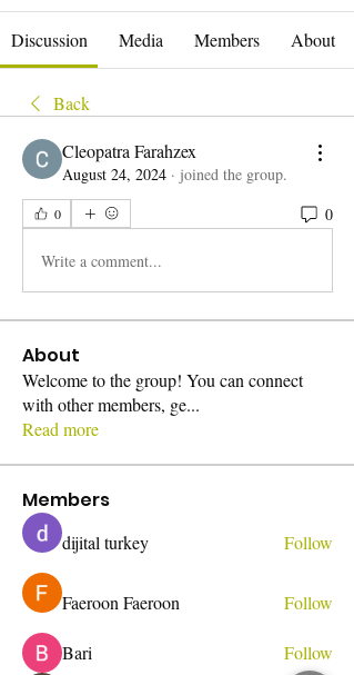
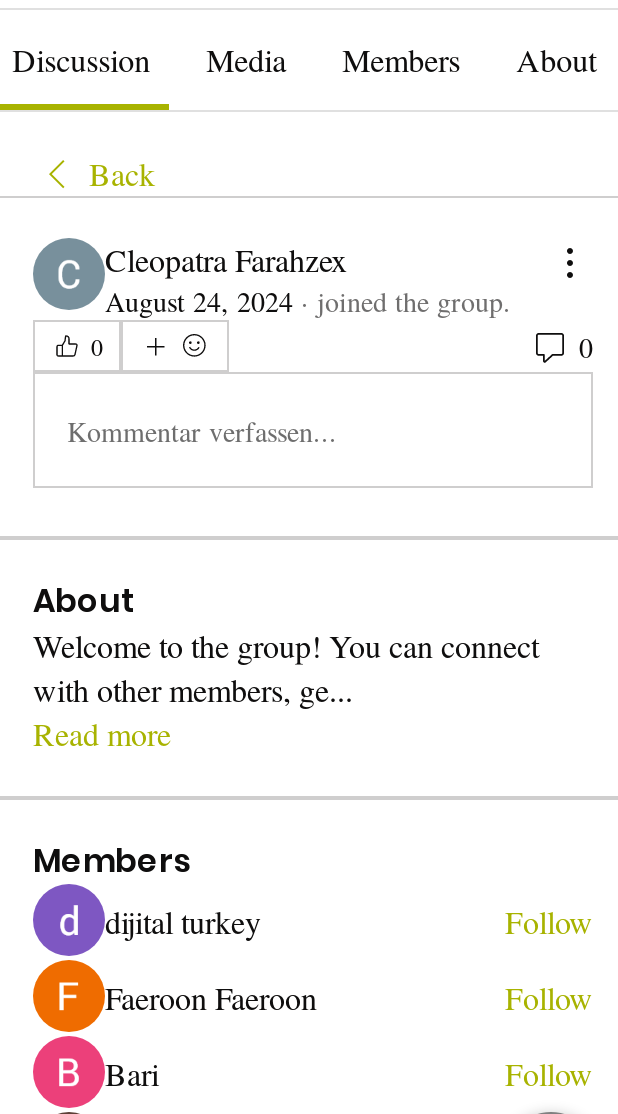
- Write a comment...
+ Kommentar verfassen...

- [image]
+ [image]
